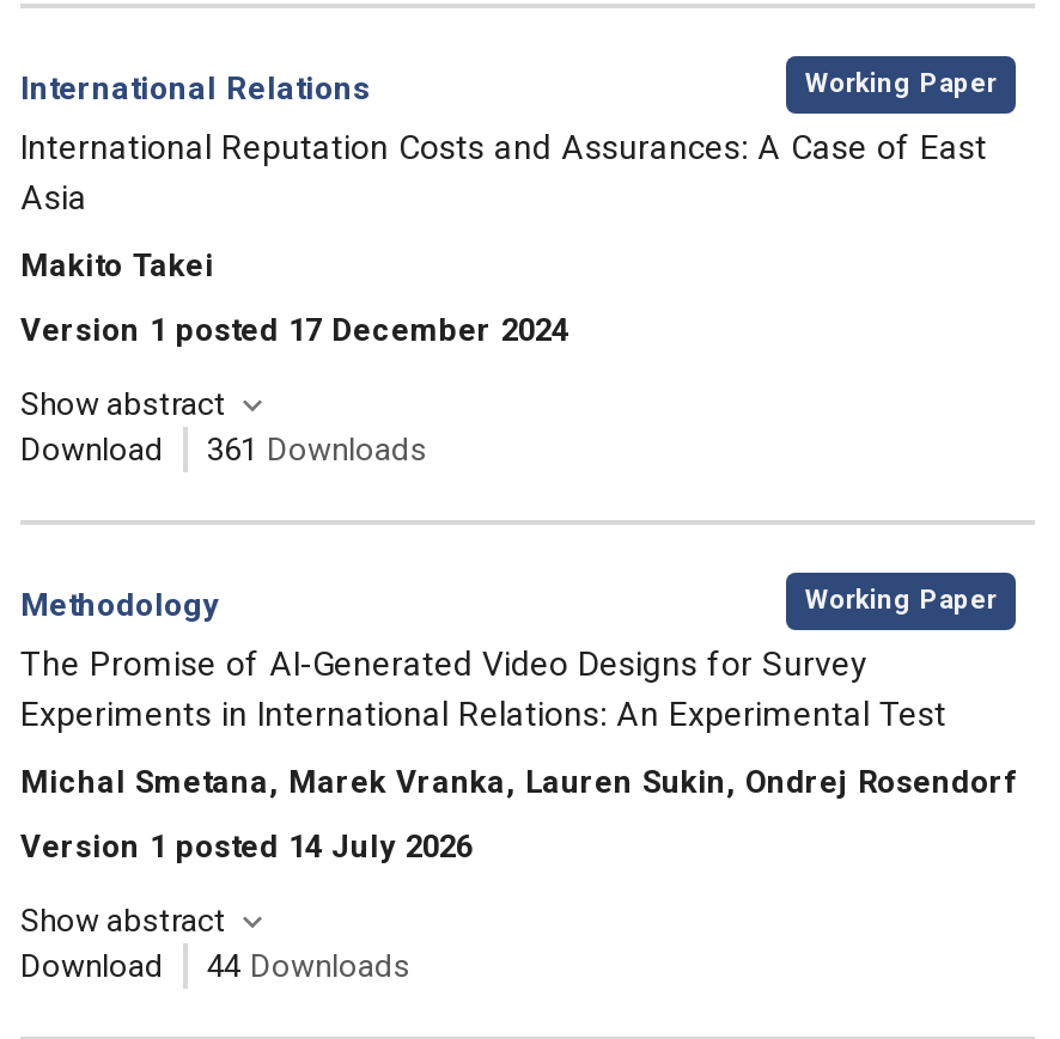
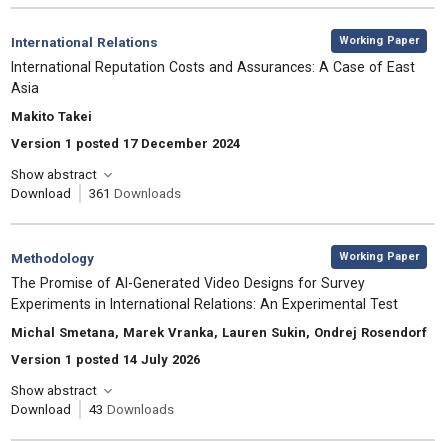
- Download 44 Downloads
+ Download 43 Downloads
